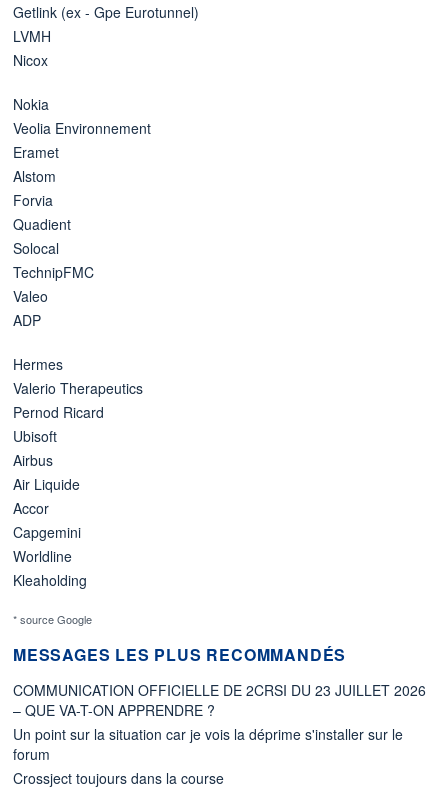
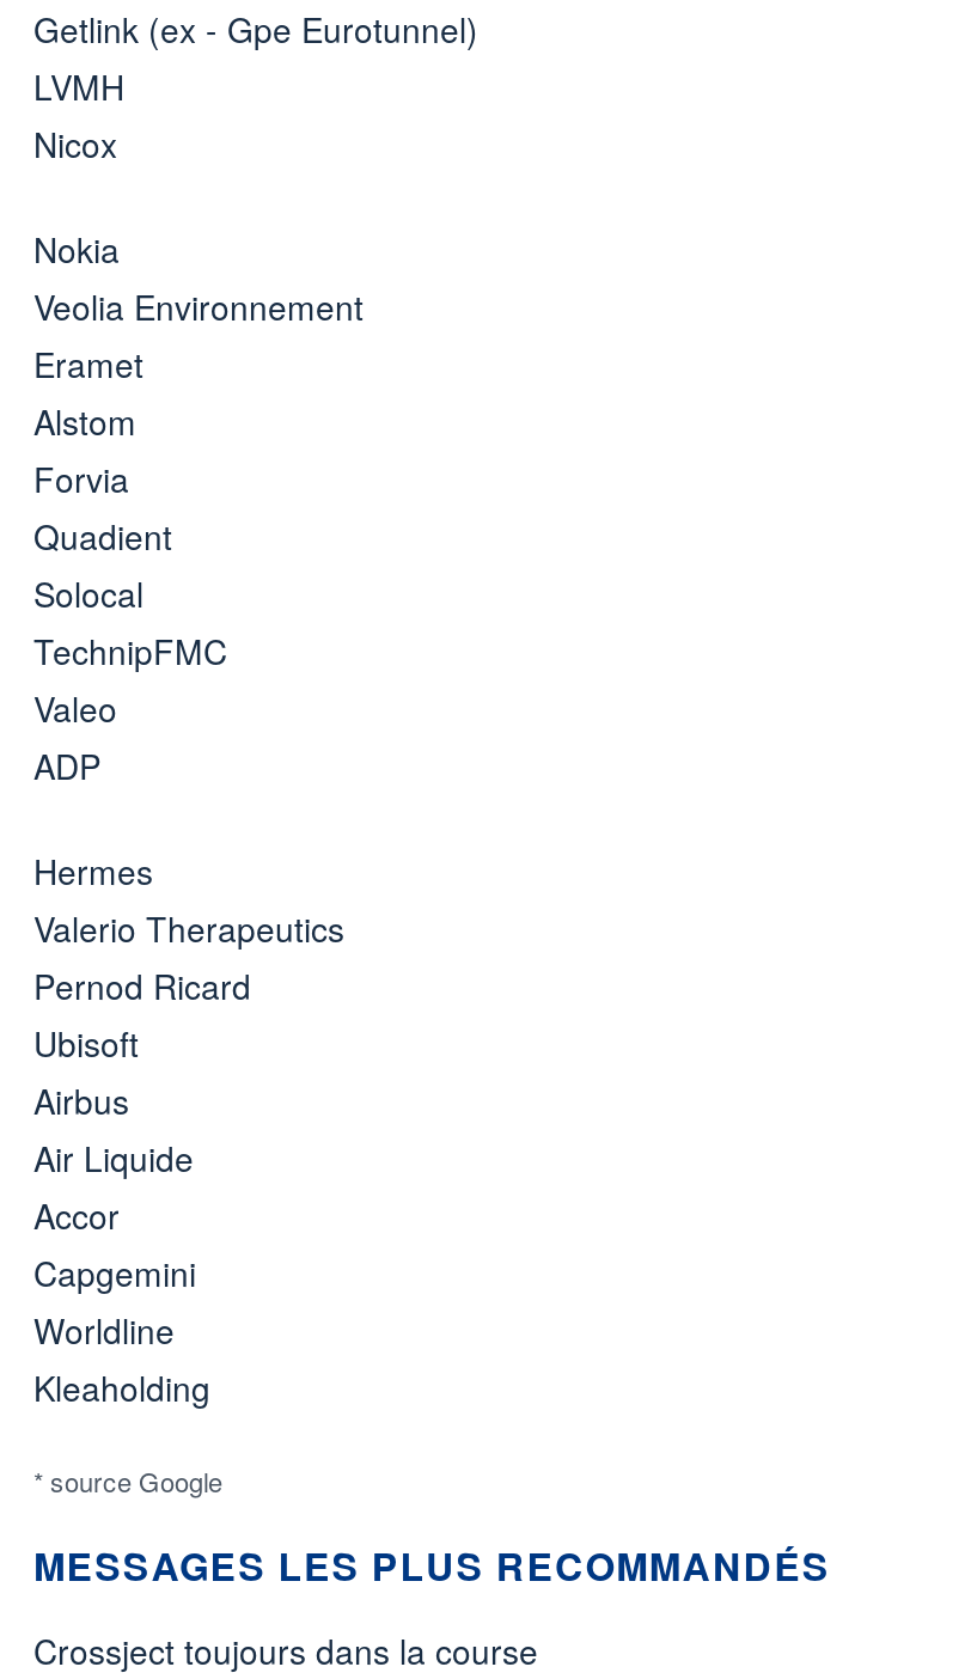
- COMMUNICATION OFFICIELLE DE 2CRSI DU 23 JUILLET 2026
- – QUE VA-T-ON APPRENDRE ?
- Un point sur la situation car je vois la déprime s'installer sur le
- forum
